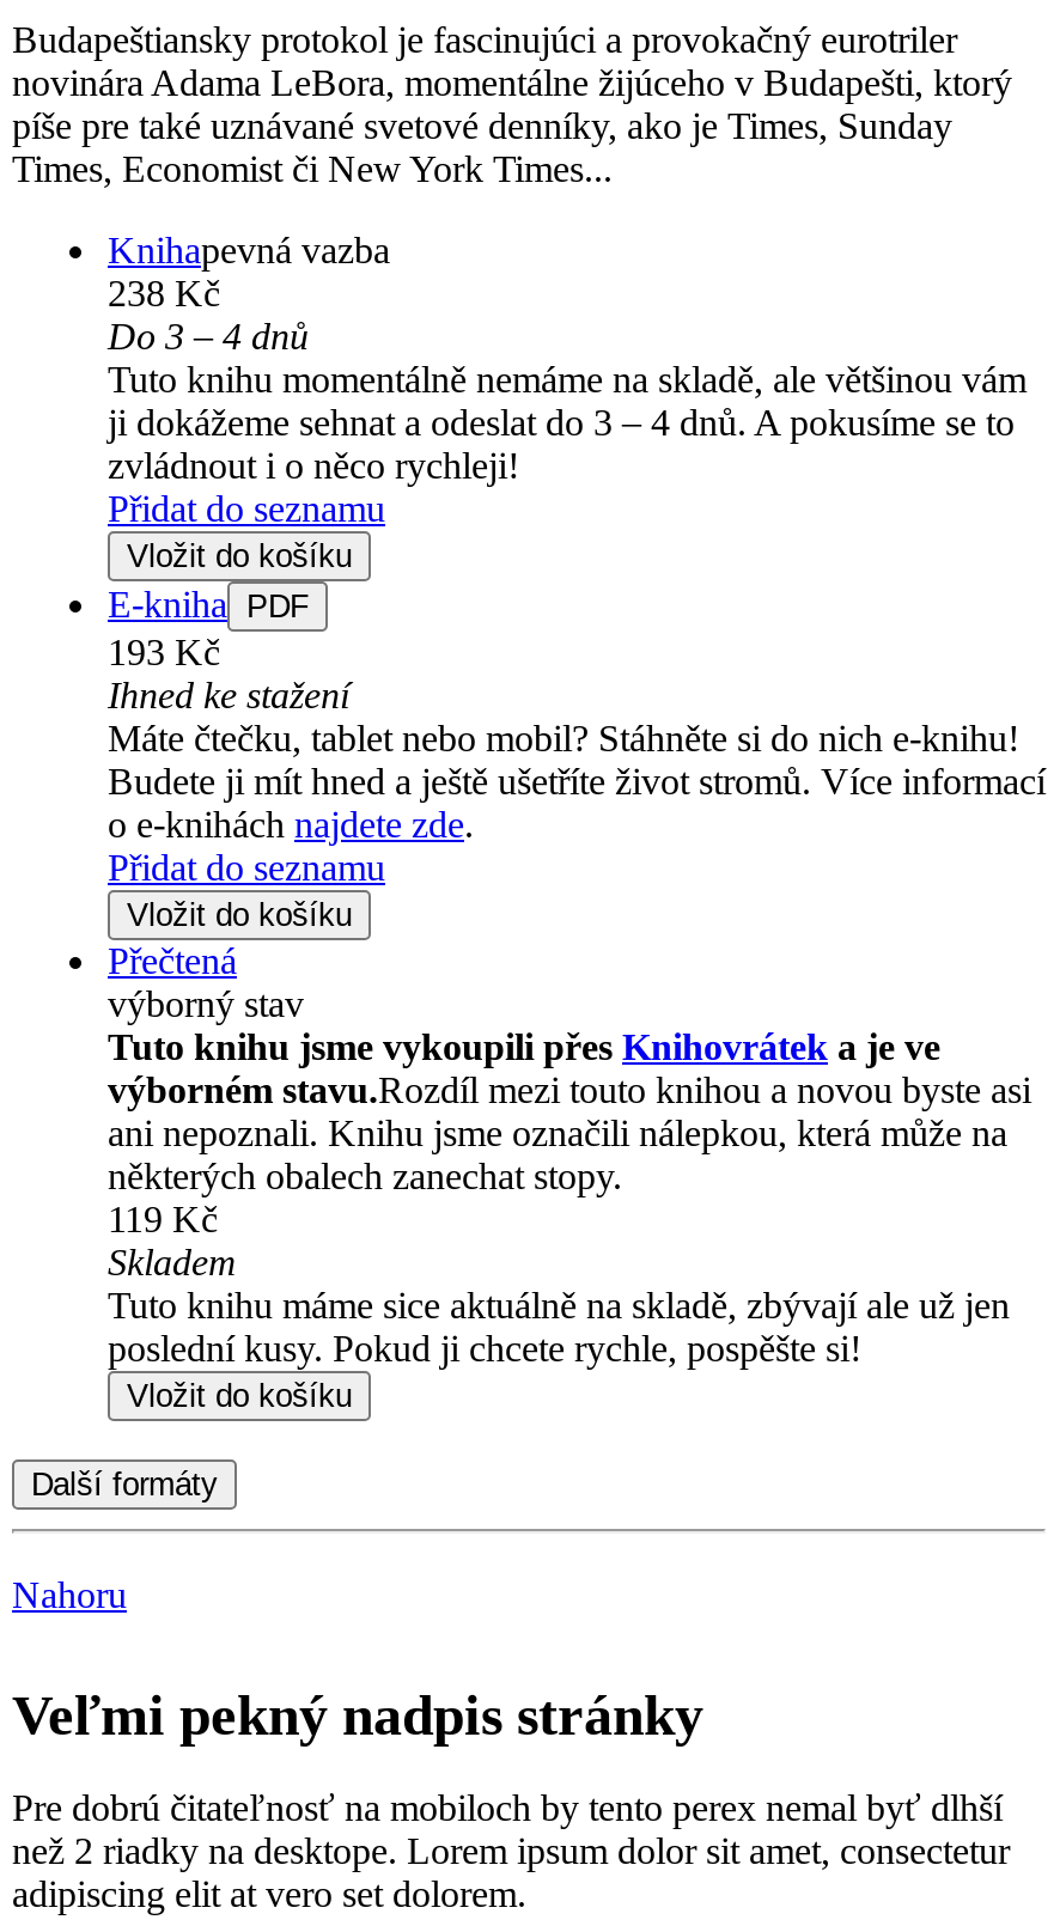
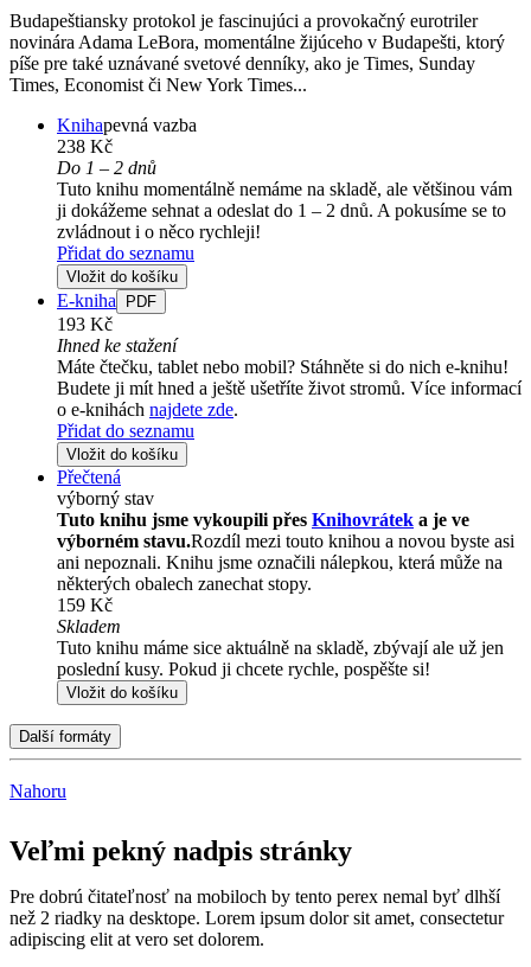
- Do 3 – 4 dnů
+ Do 1 – 2 dnů

- ji dokážeme sehnat a odeslat do 3 – 4 dnů. A pokusíme se to
+ ji dokážeme sehnat a odeslat do 1 – 2 dnů. A pokusíme se to

- 119 Kč
+ 159 Kč
